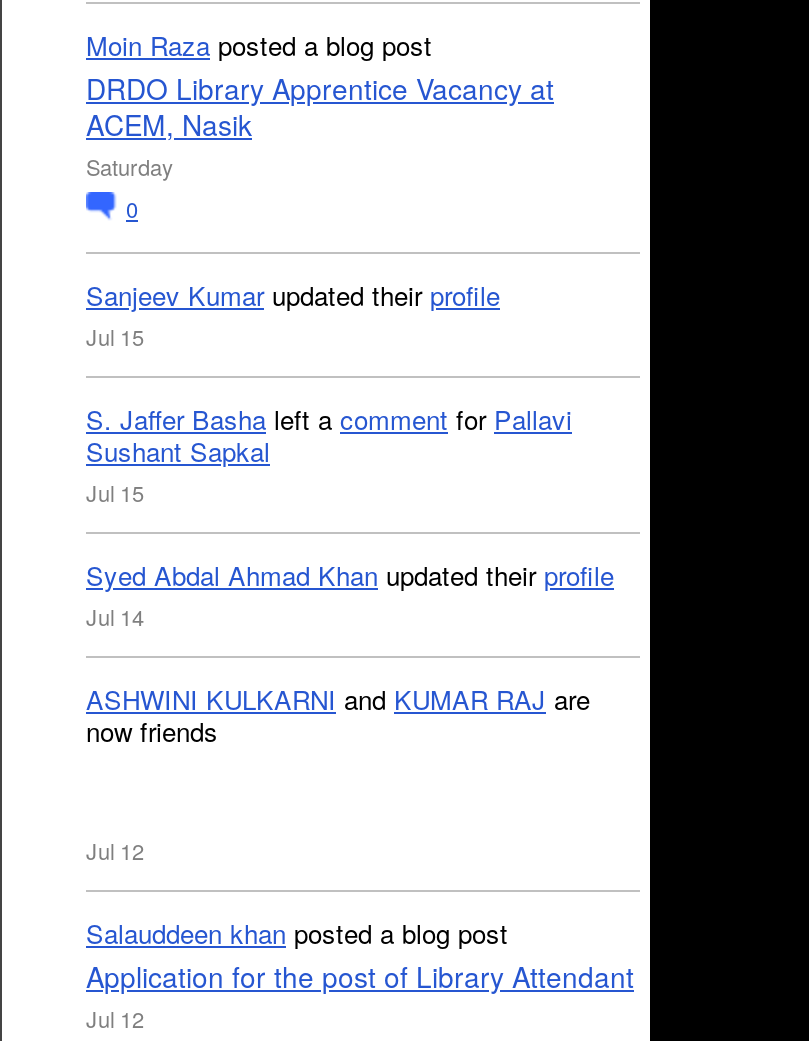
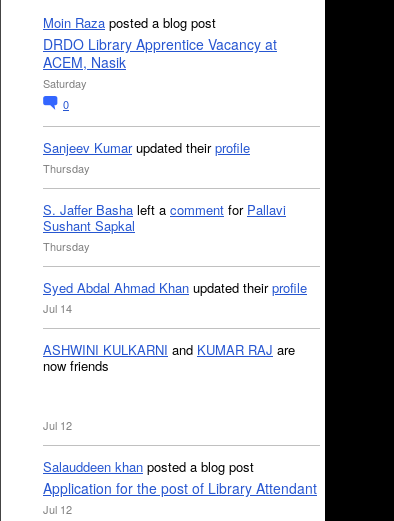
- Jul 15
+ Thursday

- Jul 15
+ Thursday
